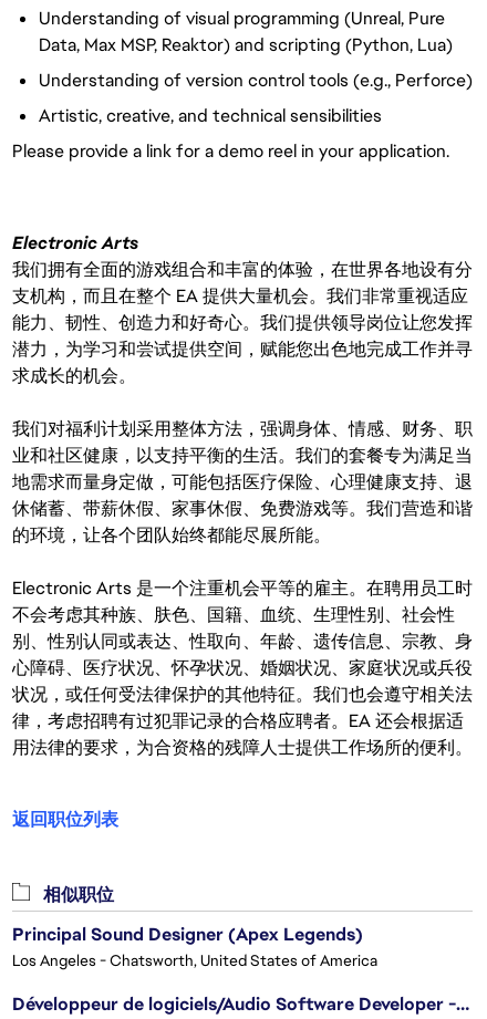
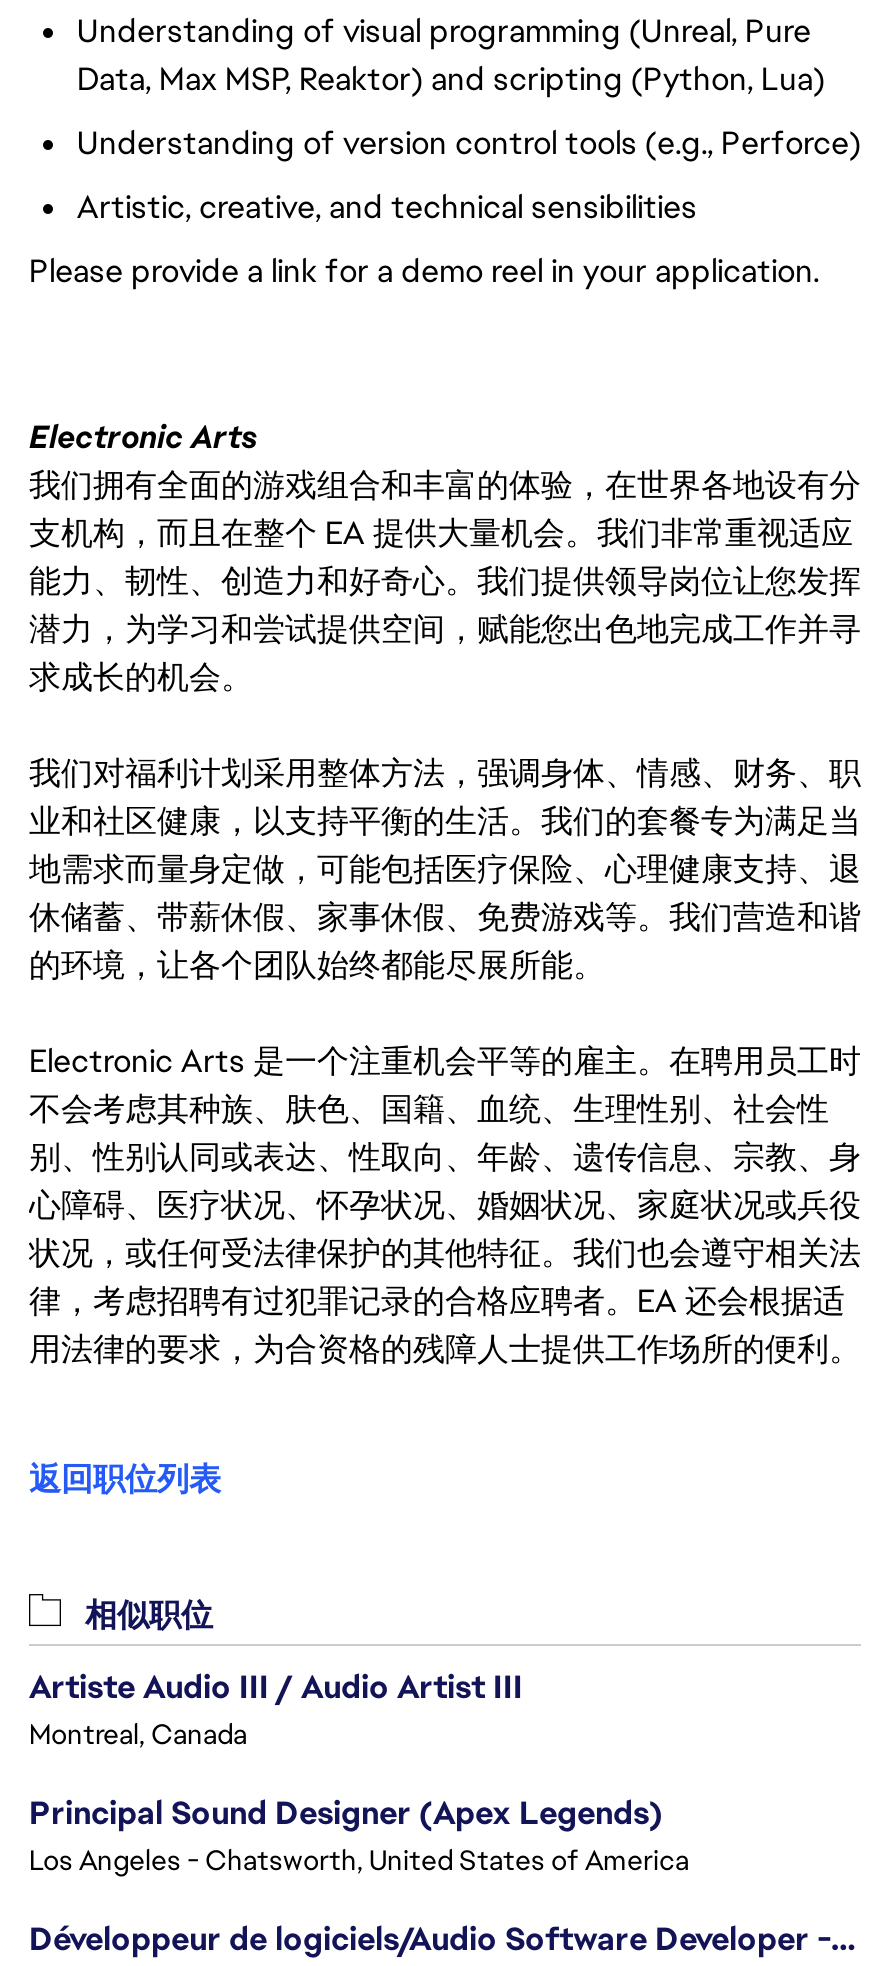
+ Artiste Audio III / Audio Artist III
+ Montreal, Canada
